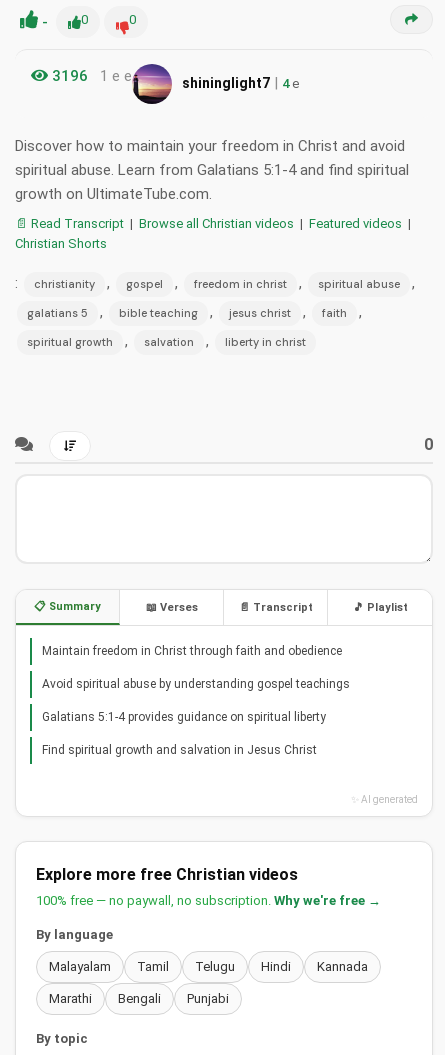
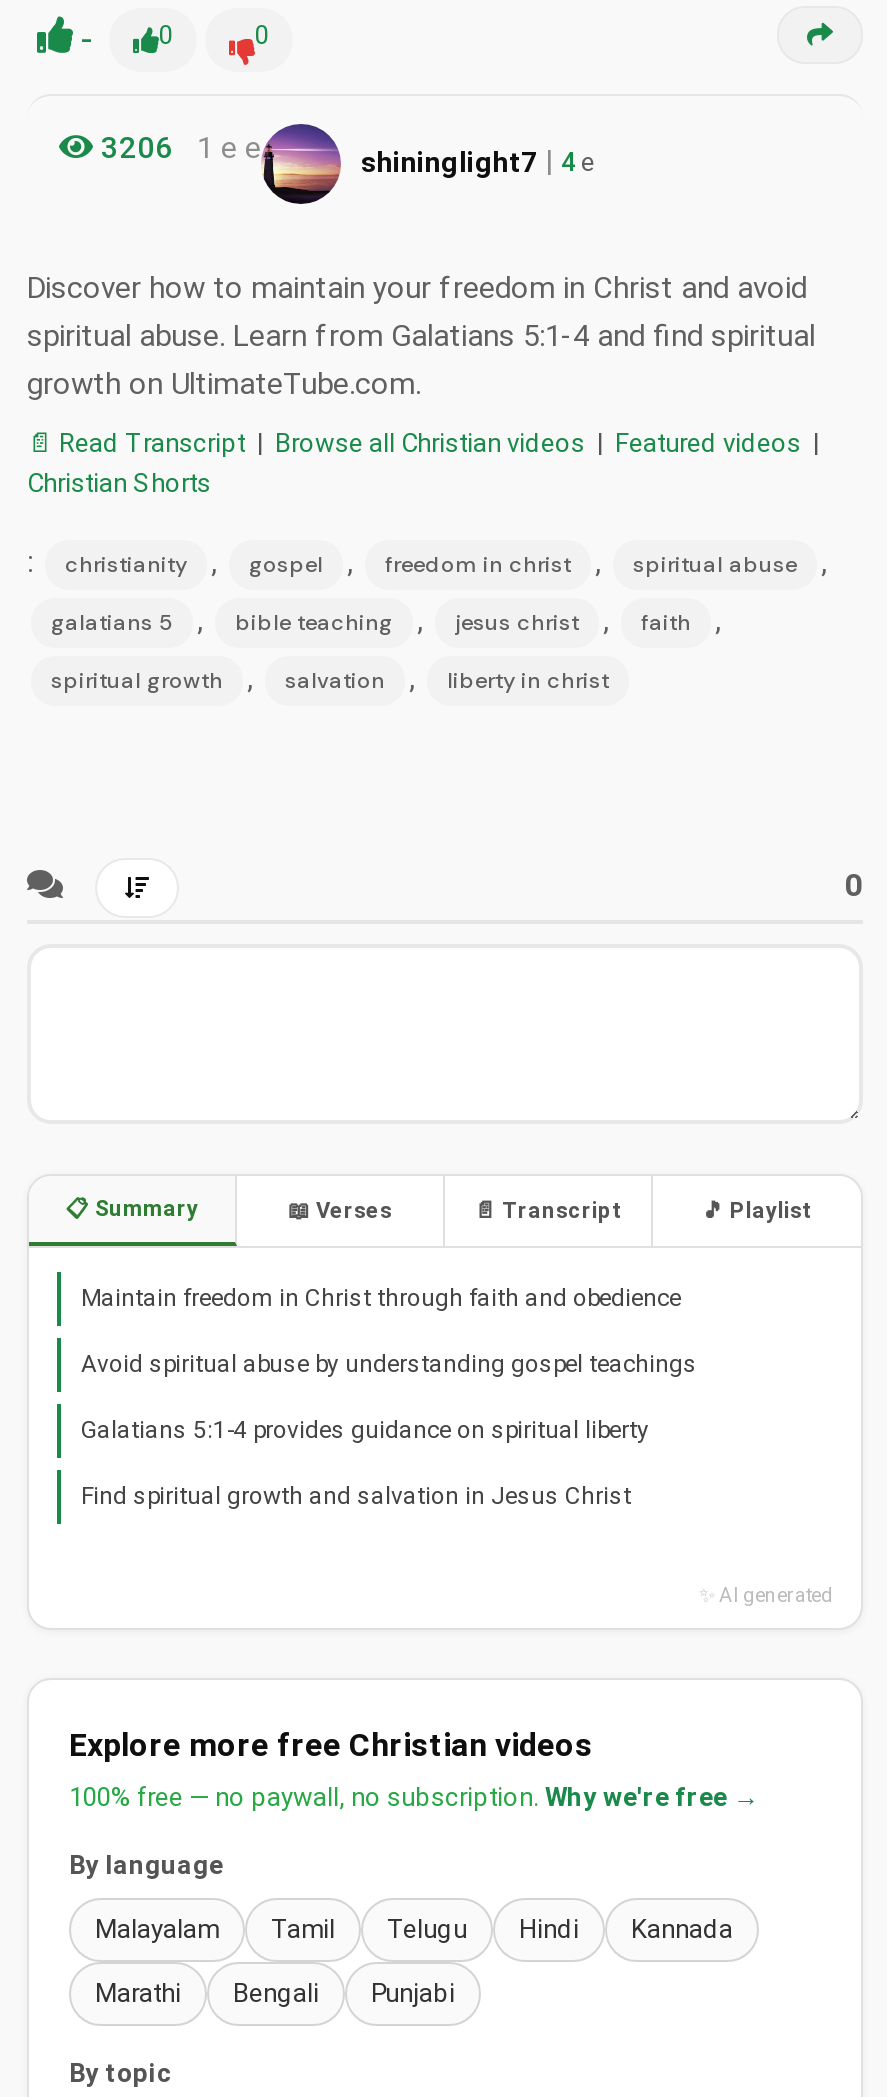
- 3196 1 e e
+ 3206 1 e e
